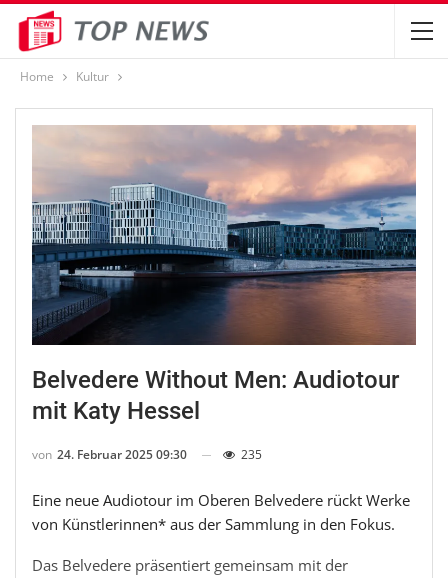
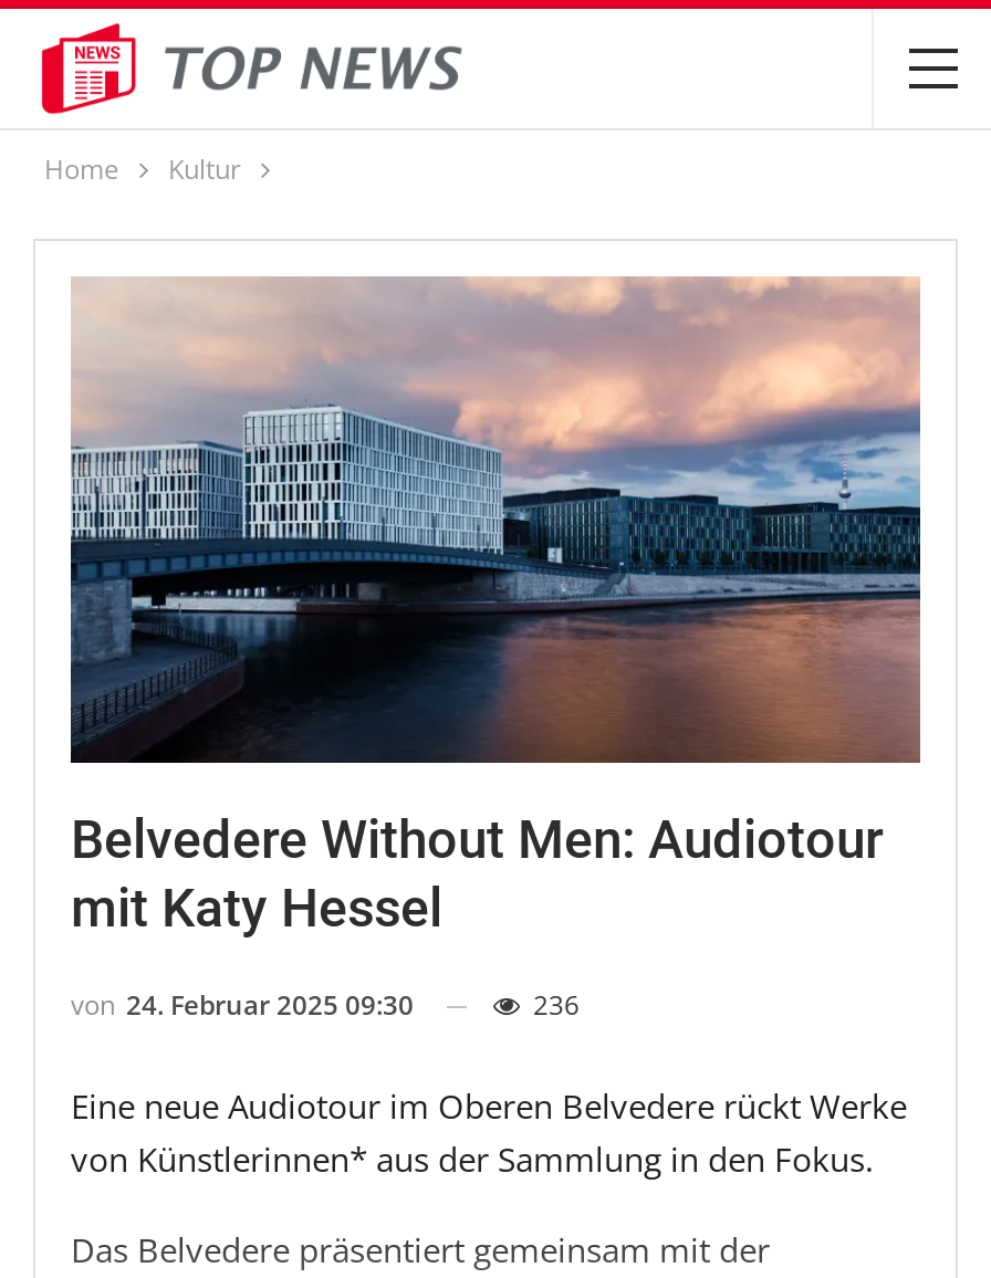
- 235
+ 236
